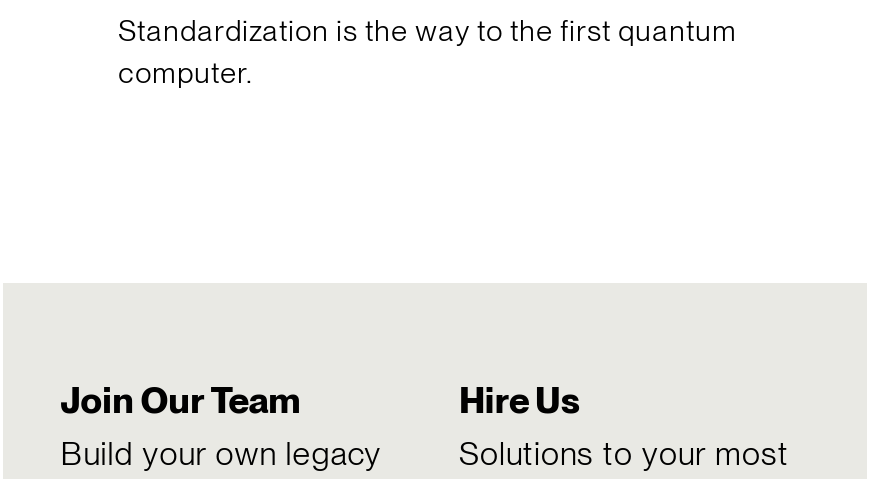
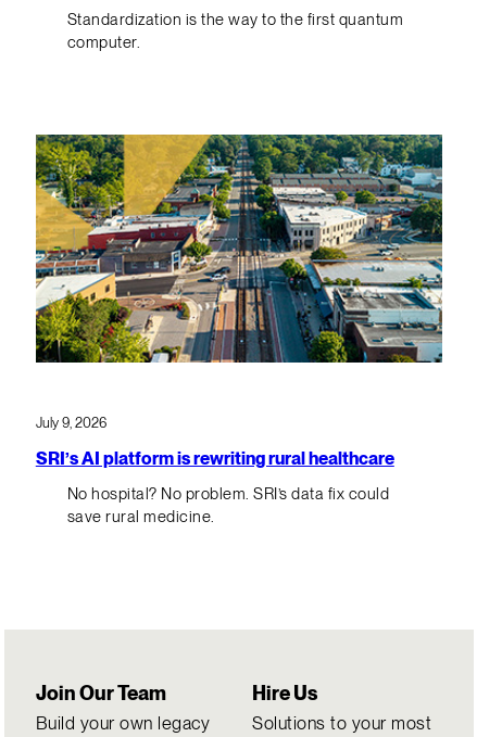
+ [image]

+ July 9, 2026
+ SRI’s AI platform is rewriting rural healthcare
+ No hospital? No problem. SRI’s data fix could
+ save rural medicine.
